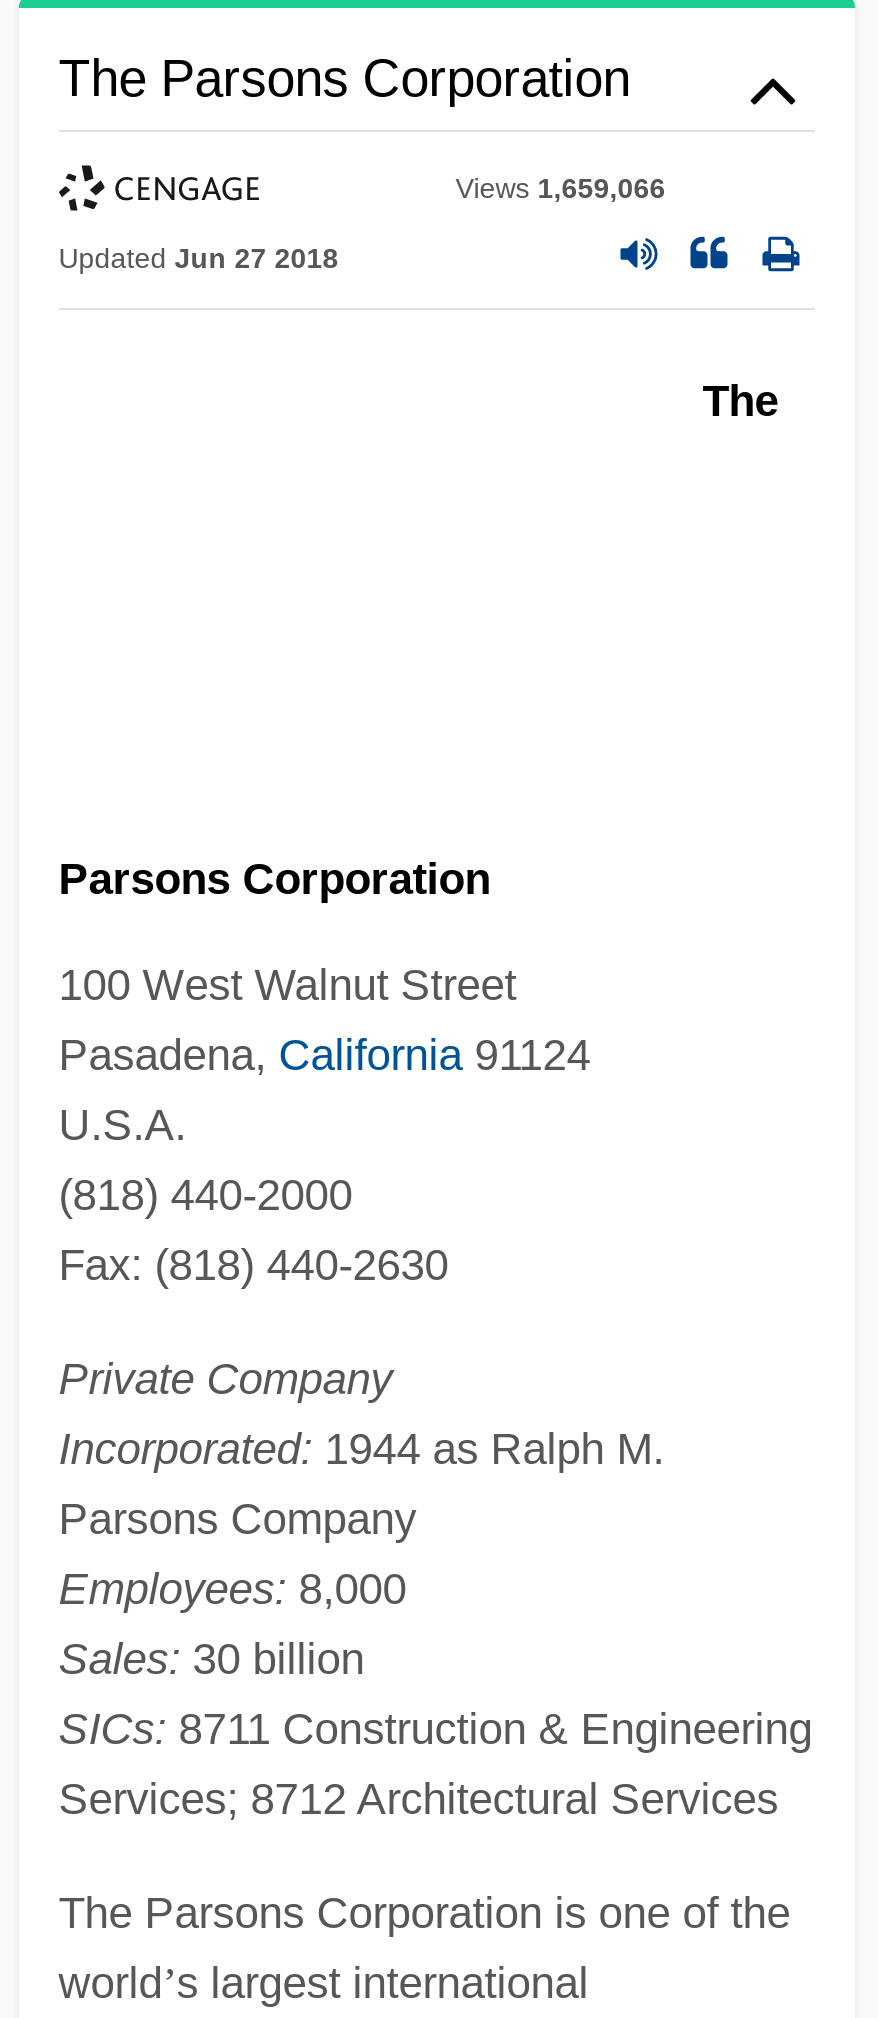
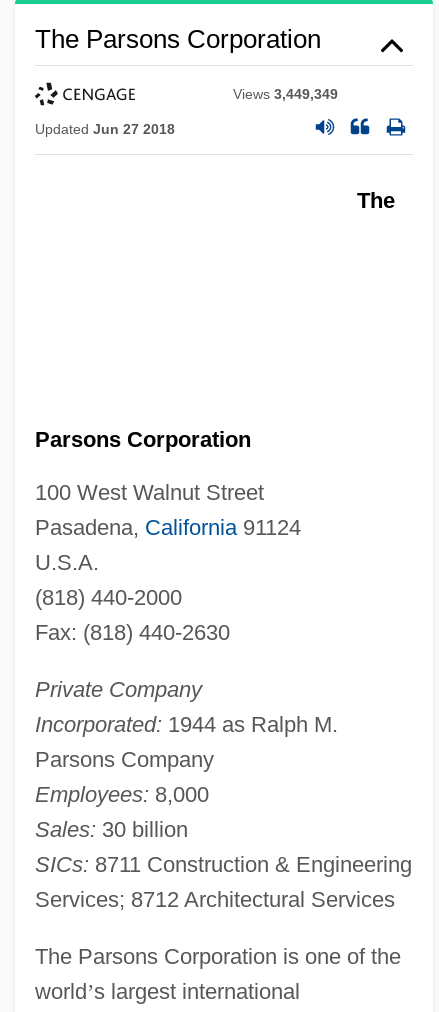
- Views 1,659,066
+ Views 3,449,349
